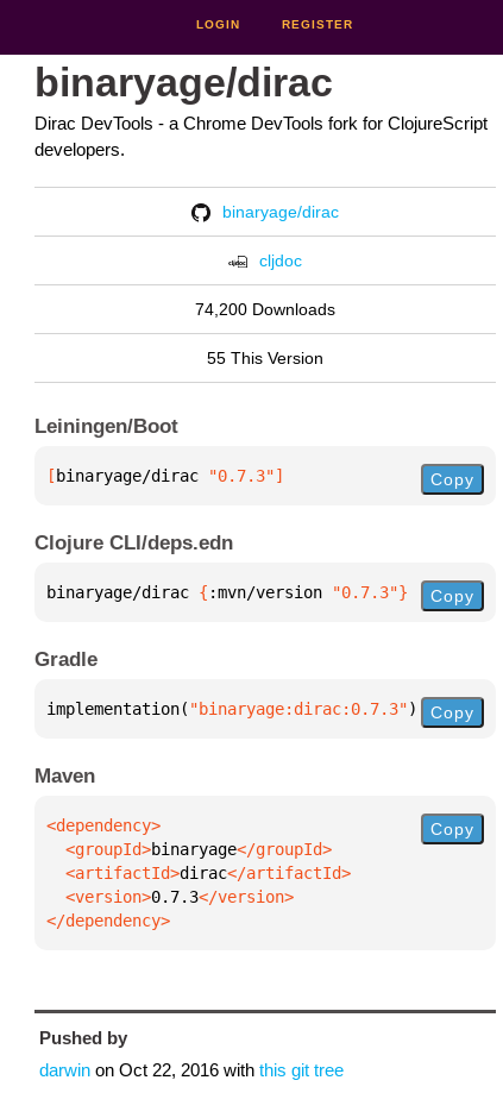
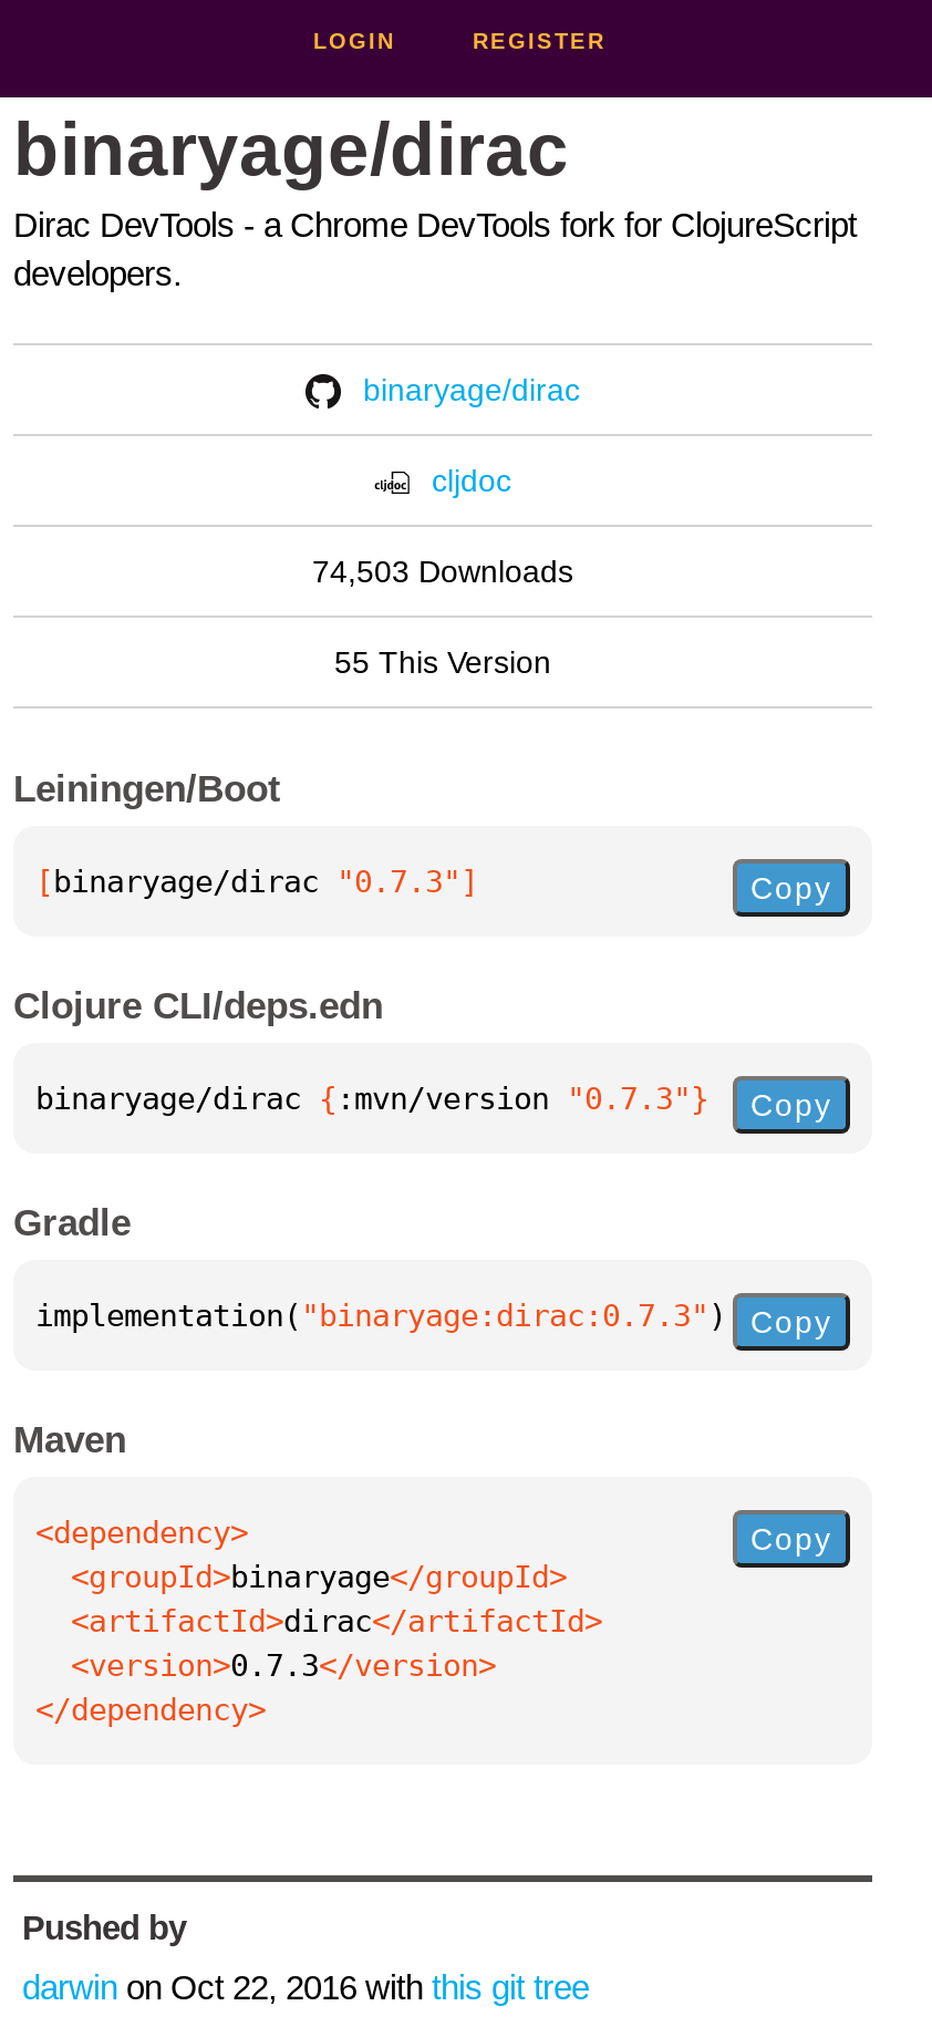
- 74,200 Downloads
+ 74,503 Downloads
